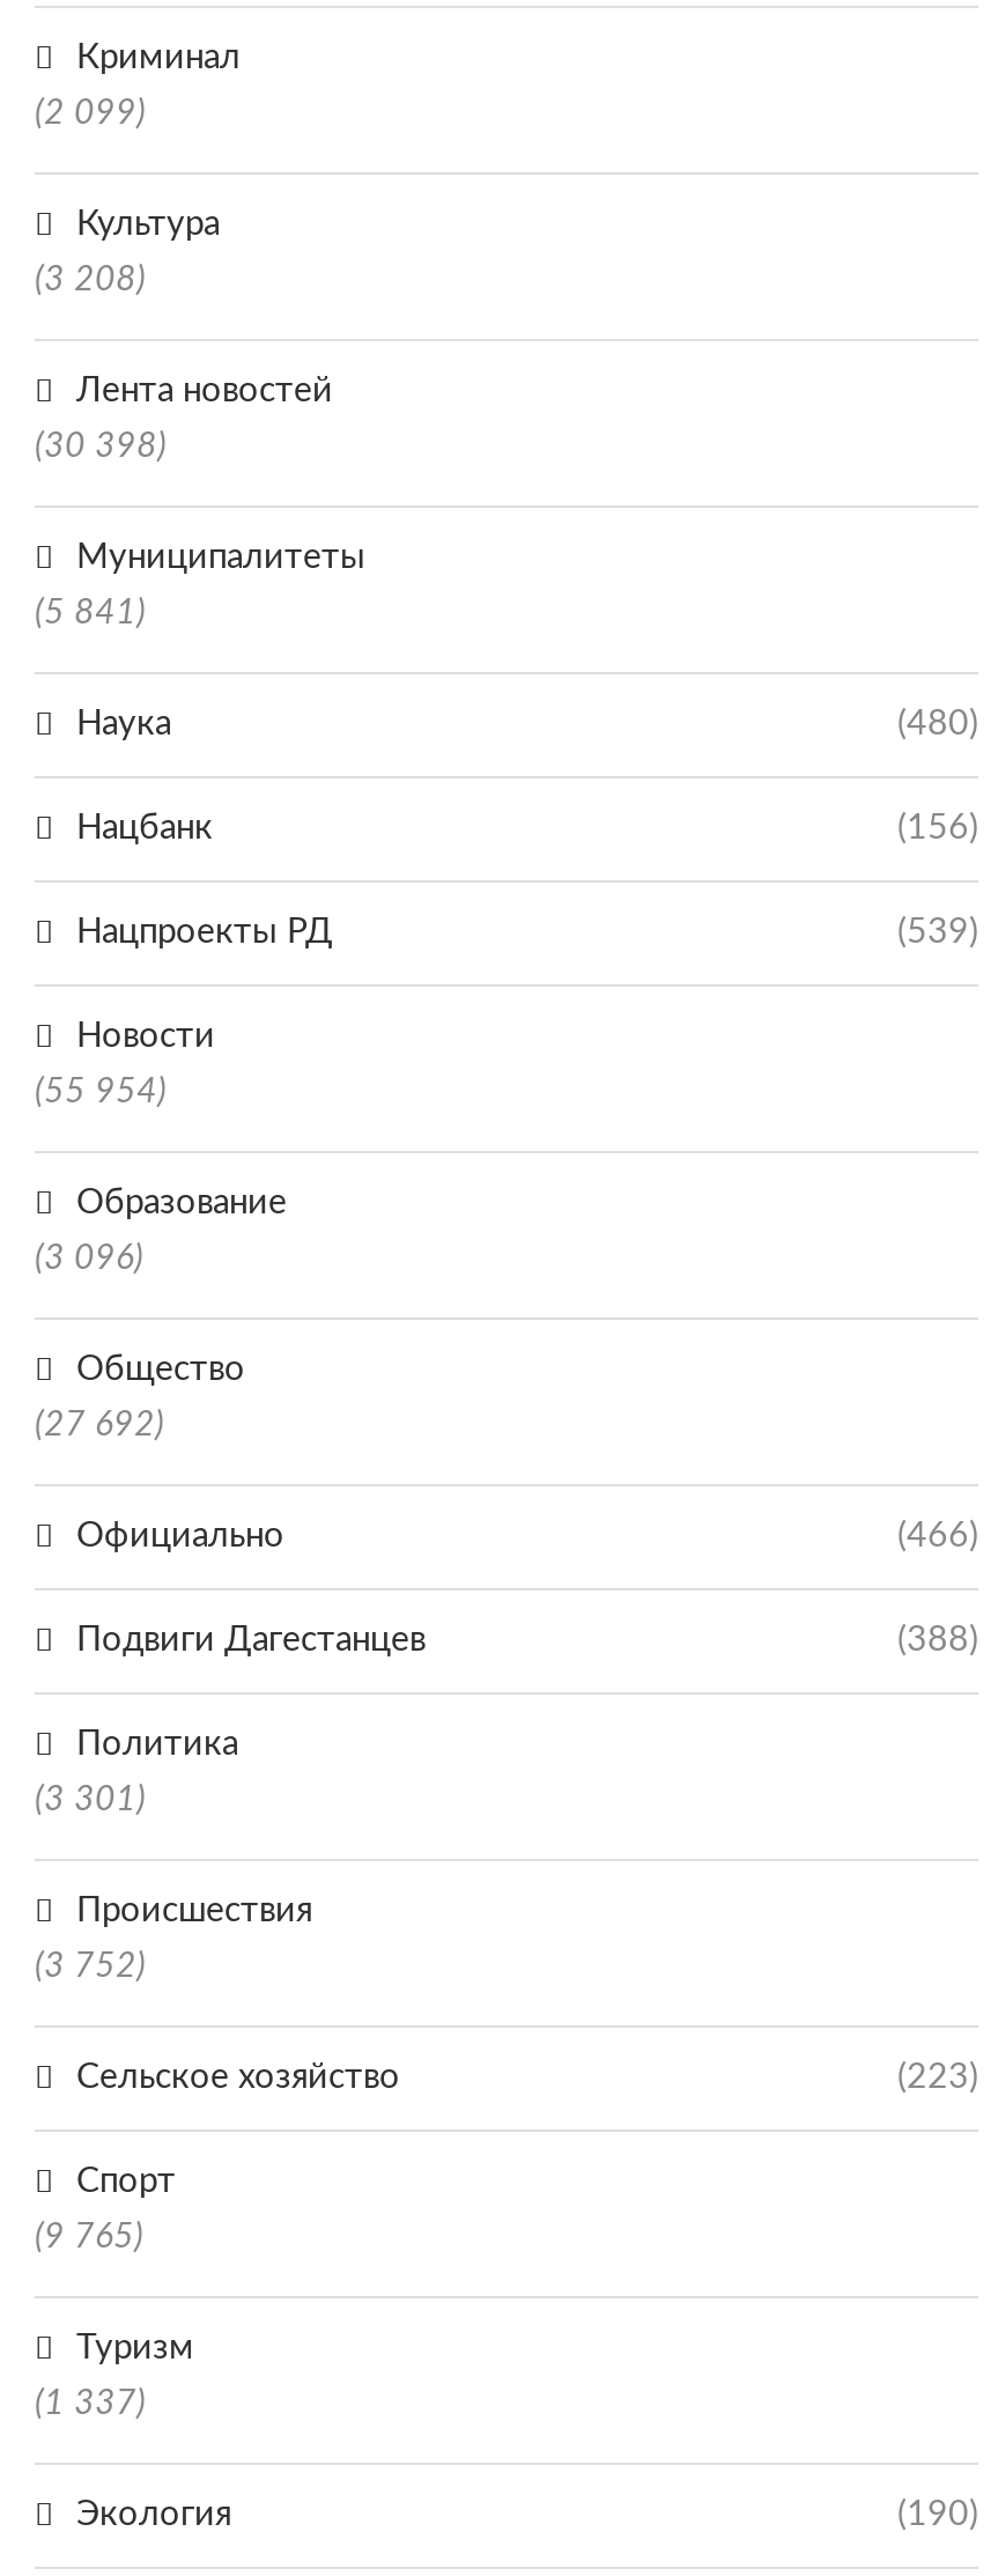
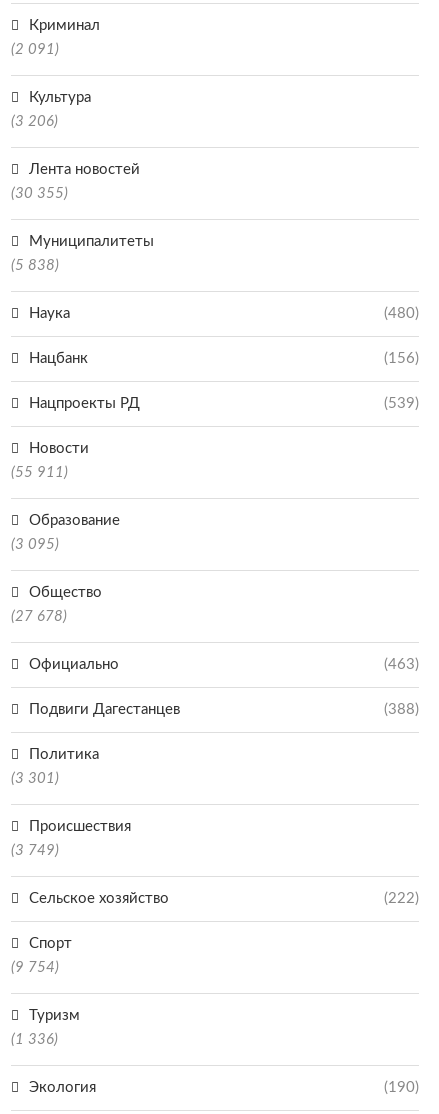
- (2 099)
+ (2 091)

- (3 208)
+ (3 206)

- (30 398)
+ (30 355)

- (5 841)
+ (5 838)

- (55 954)
+ (55 911)

- (3 096)
+ (3 095)

- (27 692)
+ (27 678)

- (466)
+ (463)

- (3 752)
+ (3 749)

- (223)
+ (222)

- (9 765)
+ (9 754)

- (1 337)
+ (1 336)
